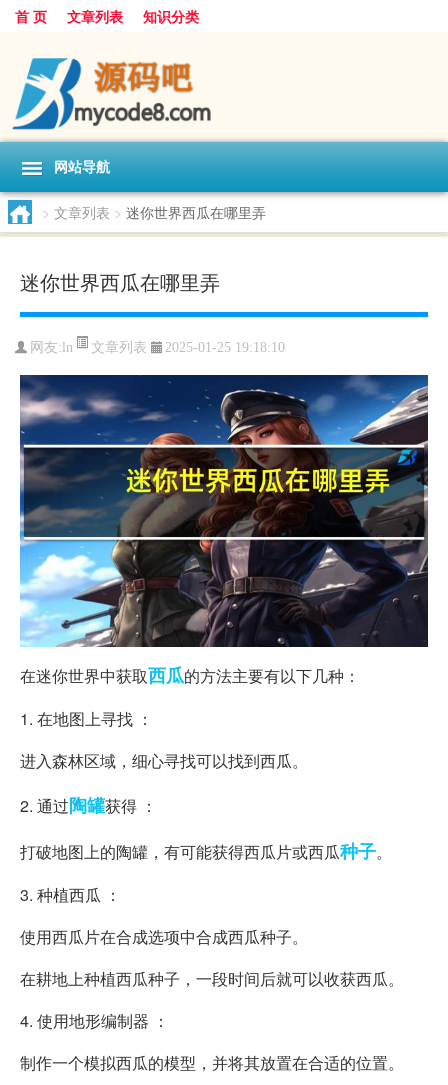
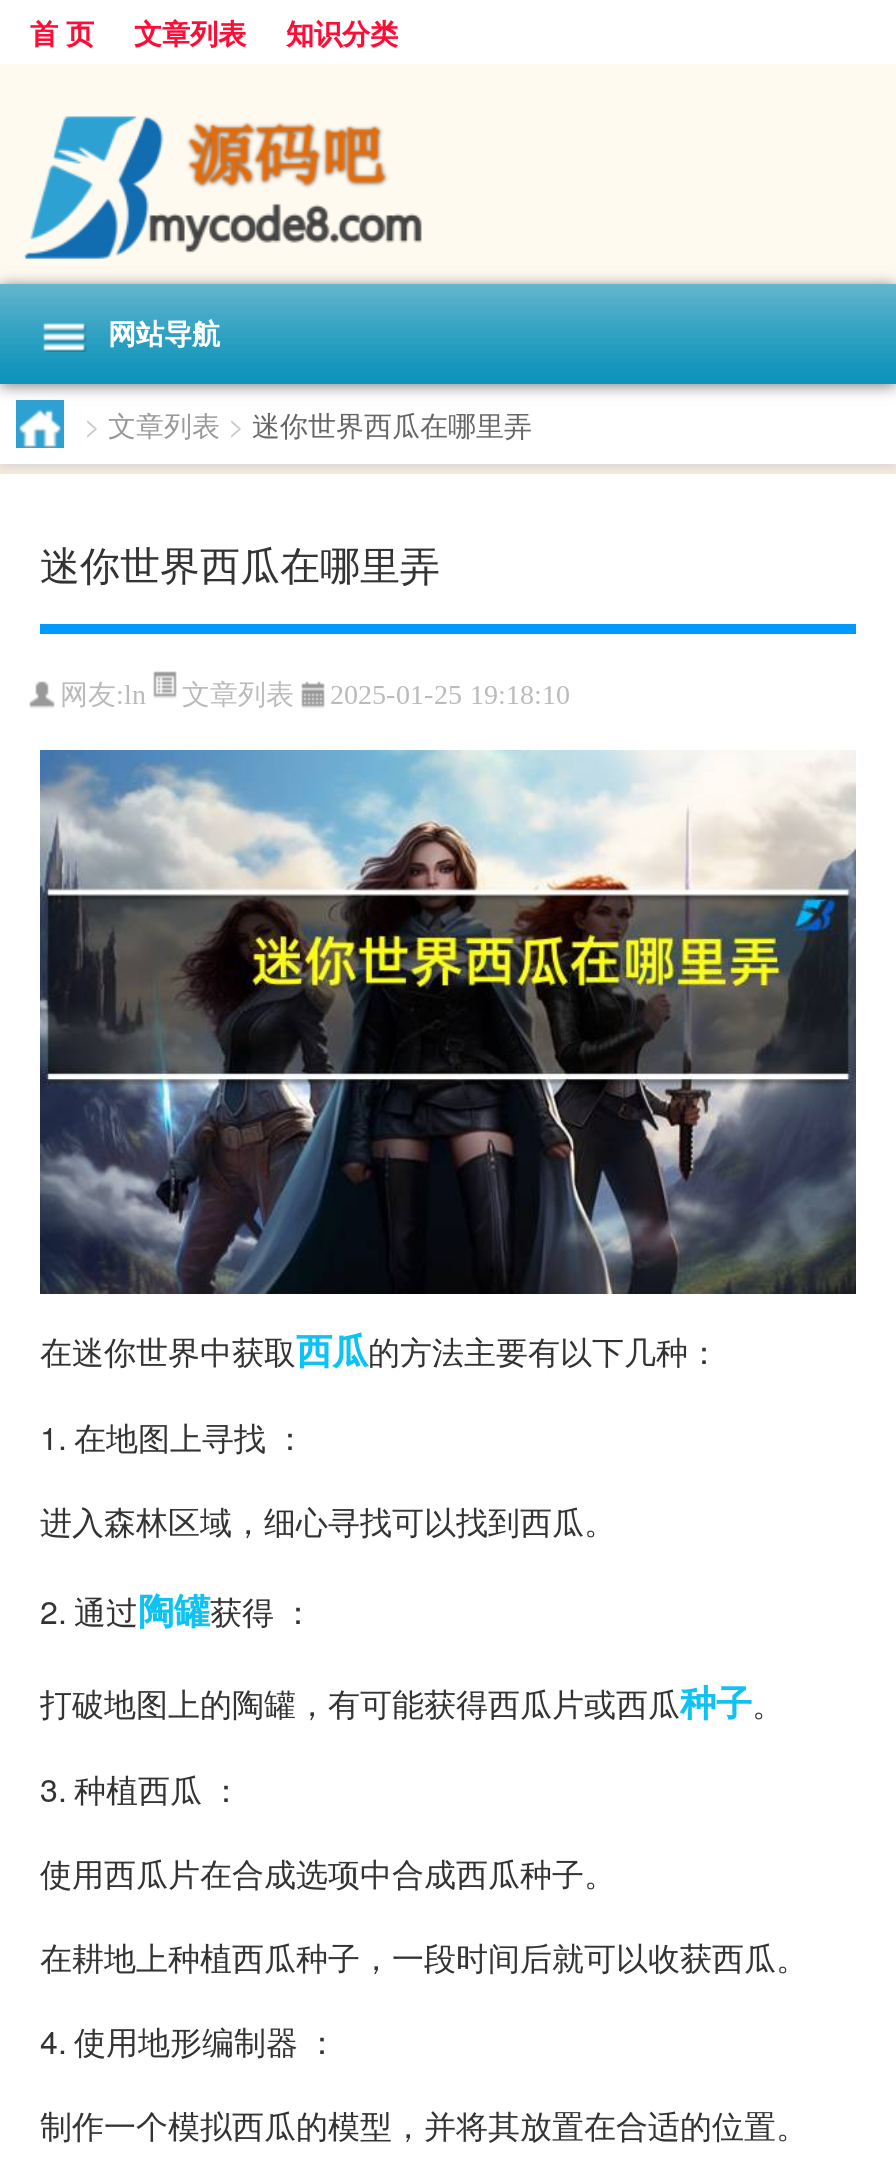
- [image]
+ [image]
